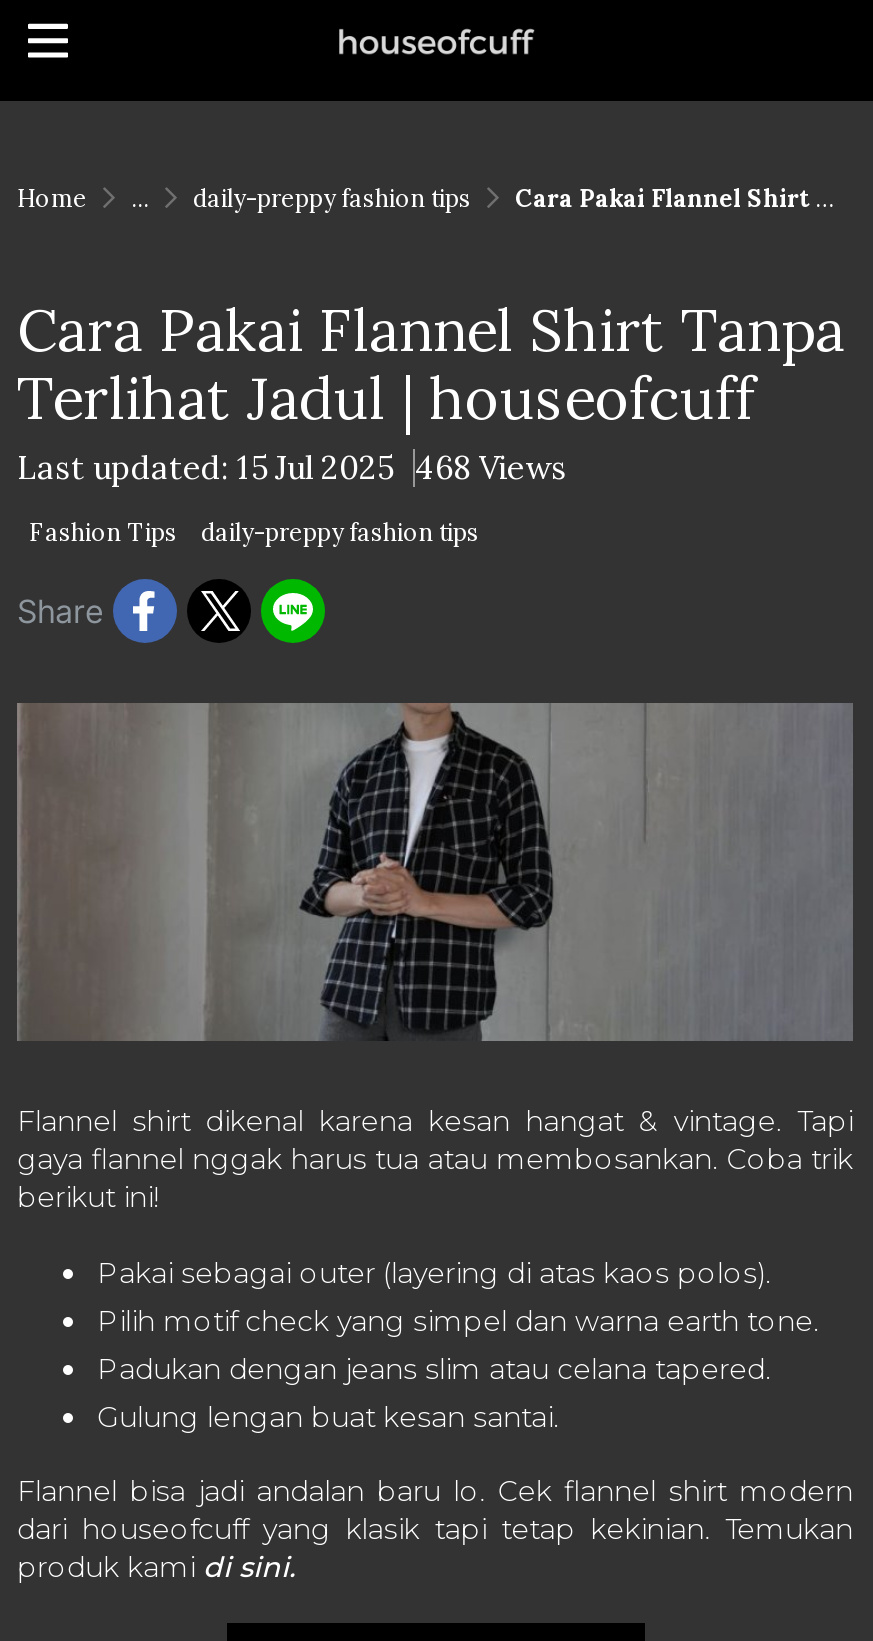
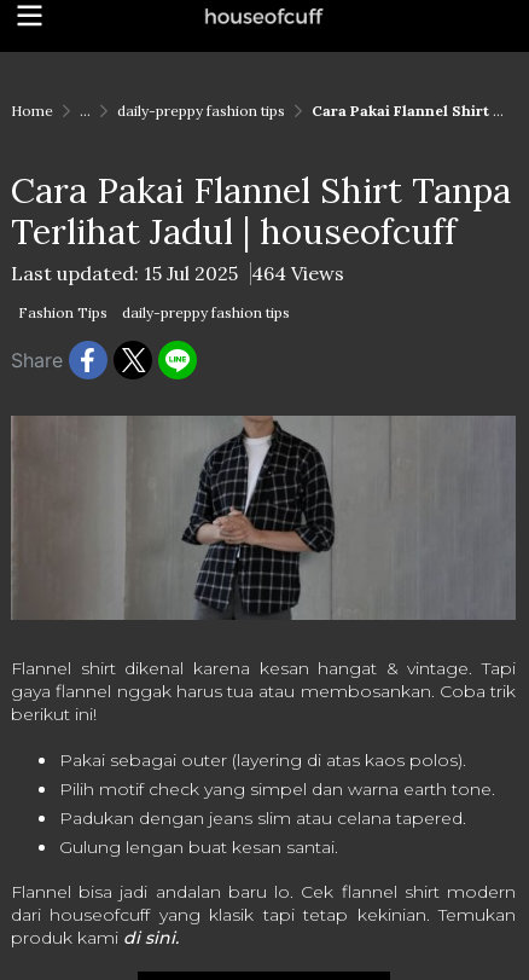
- Last updated: 15 Jul 2025 468 Views
+ Last updated: 15 Jul 2025 464 Views
